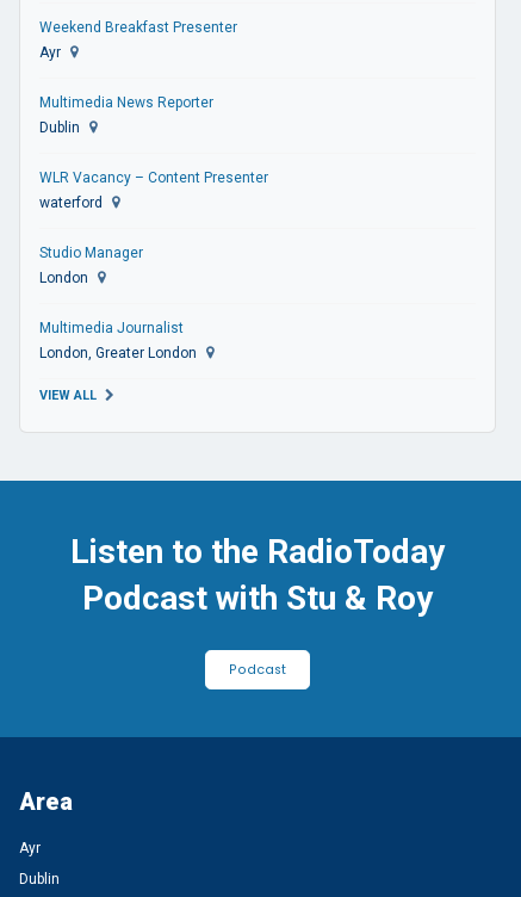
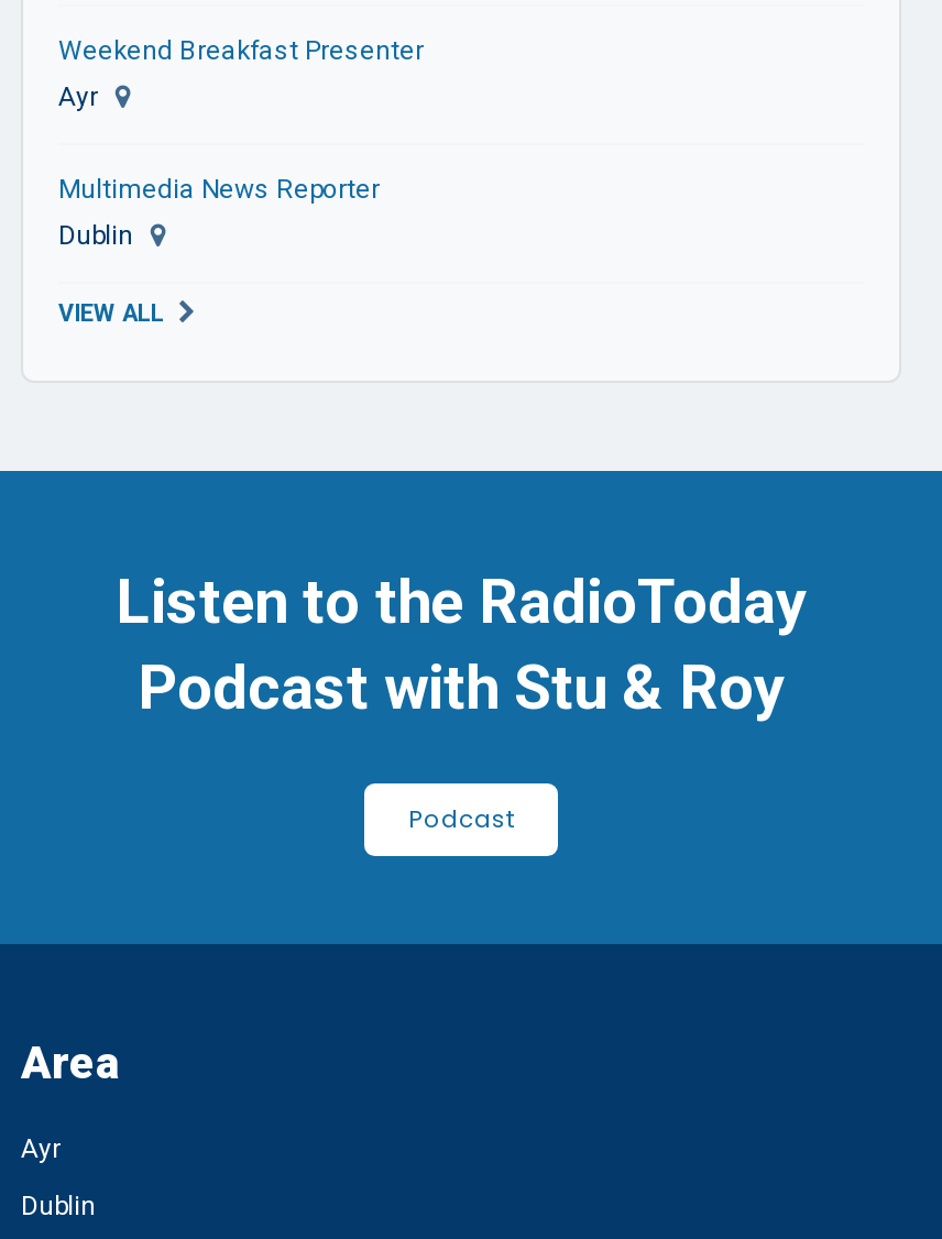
- WLR Vacancy – Content Presenter
- waterford
- Studio Manager
- London
- Multimedia Journalist
- London, Greater London
